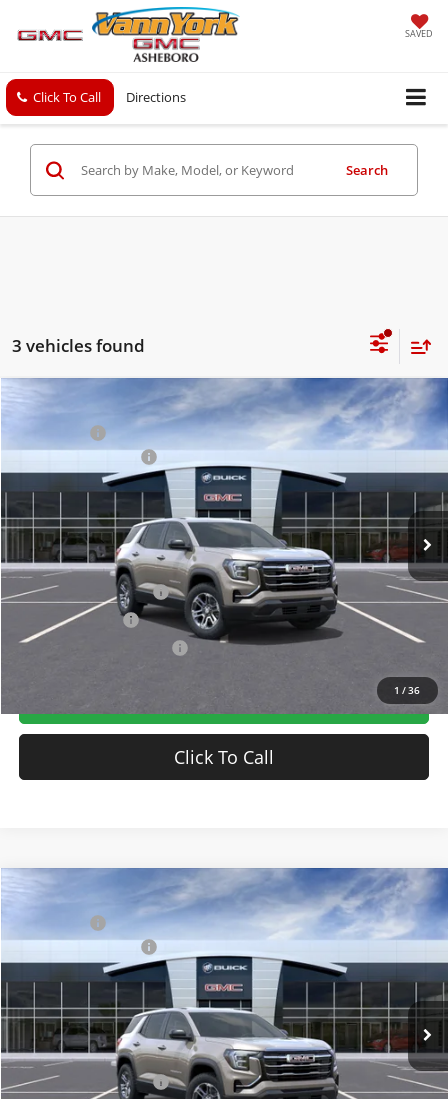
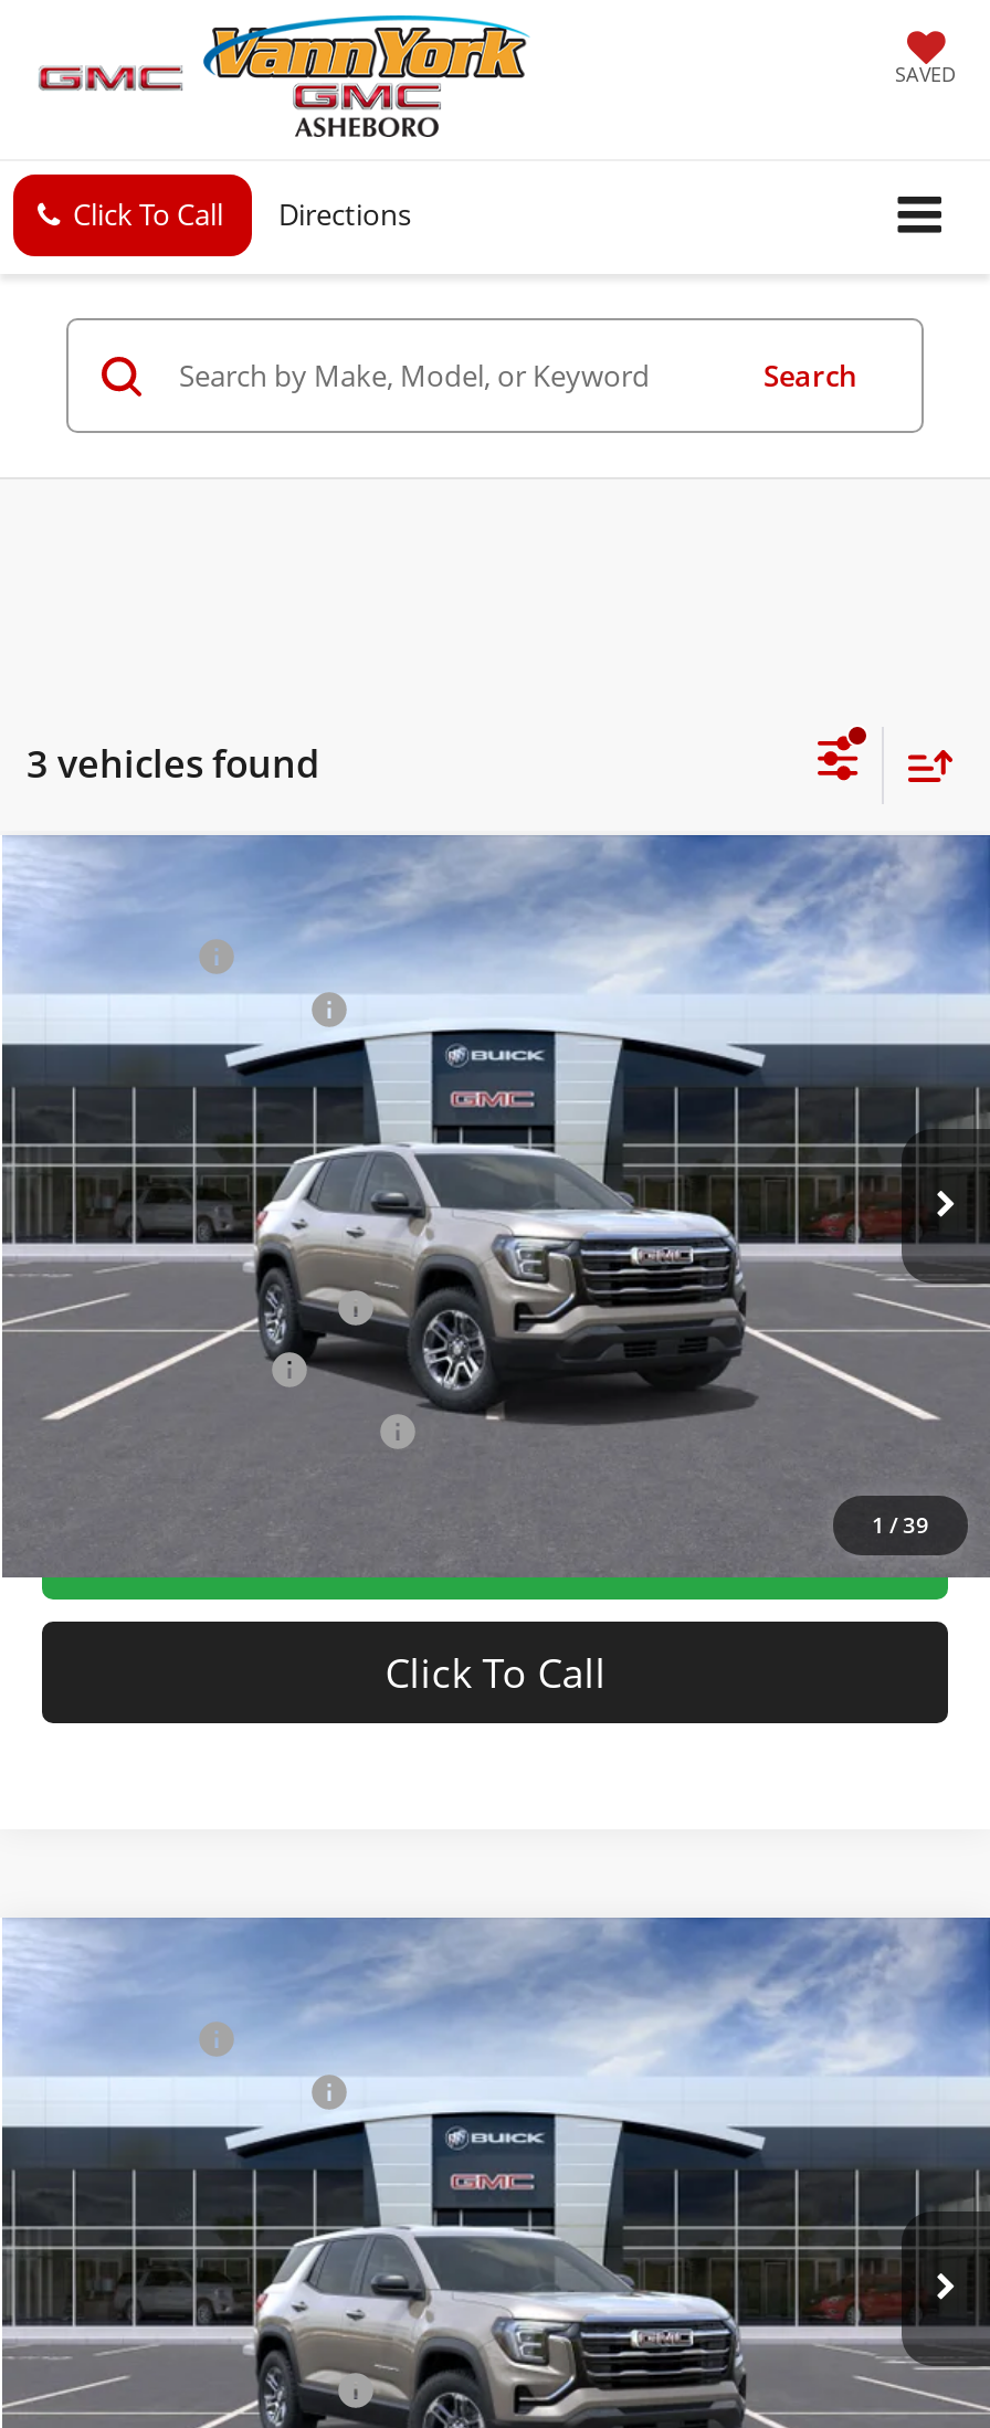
- 1 / 36
+ 1 / 39
